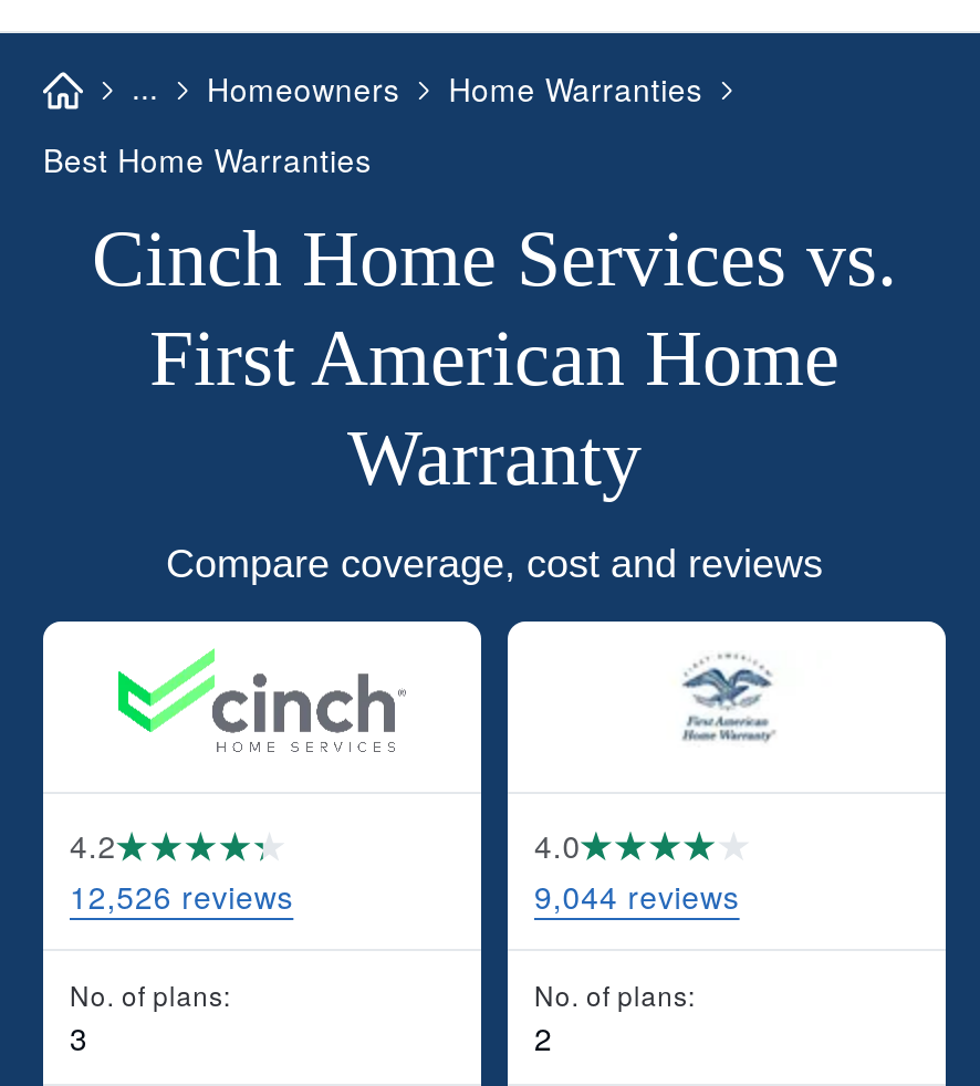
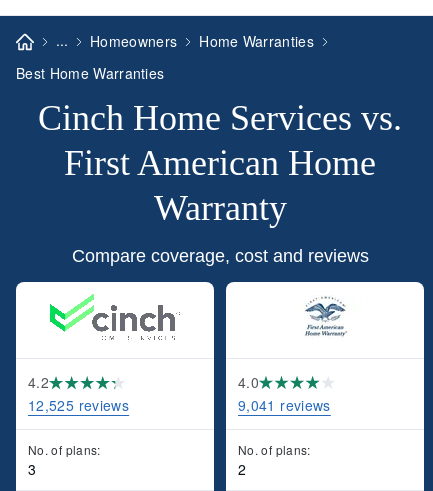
- 12,526 reviews
+ 12,525 reviews

- 9,044 reviews
+ 9,041 reviews
